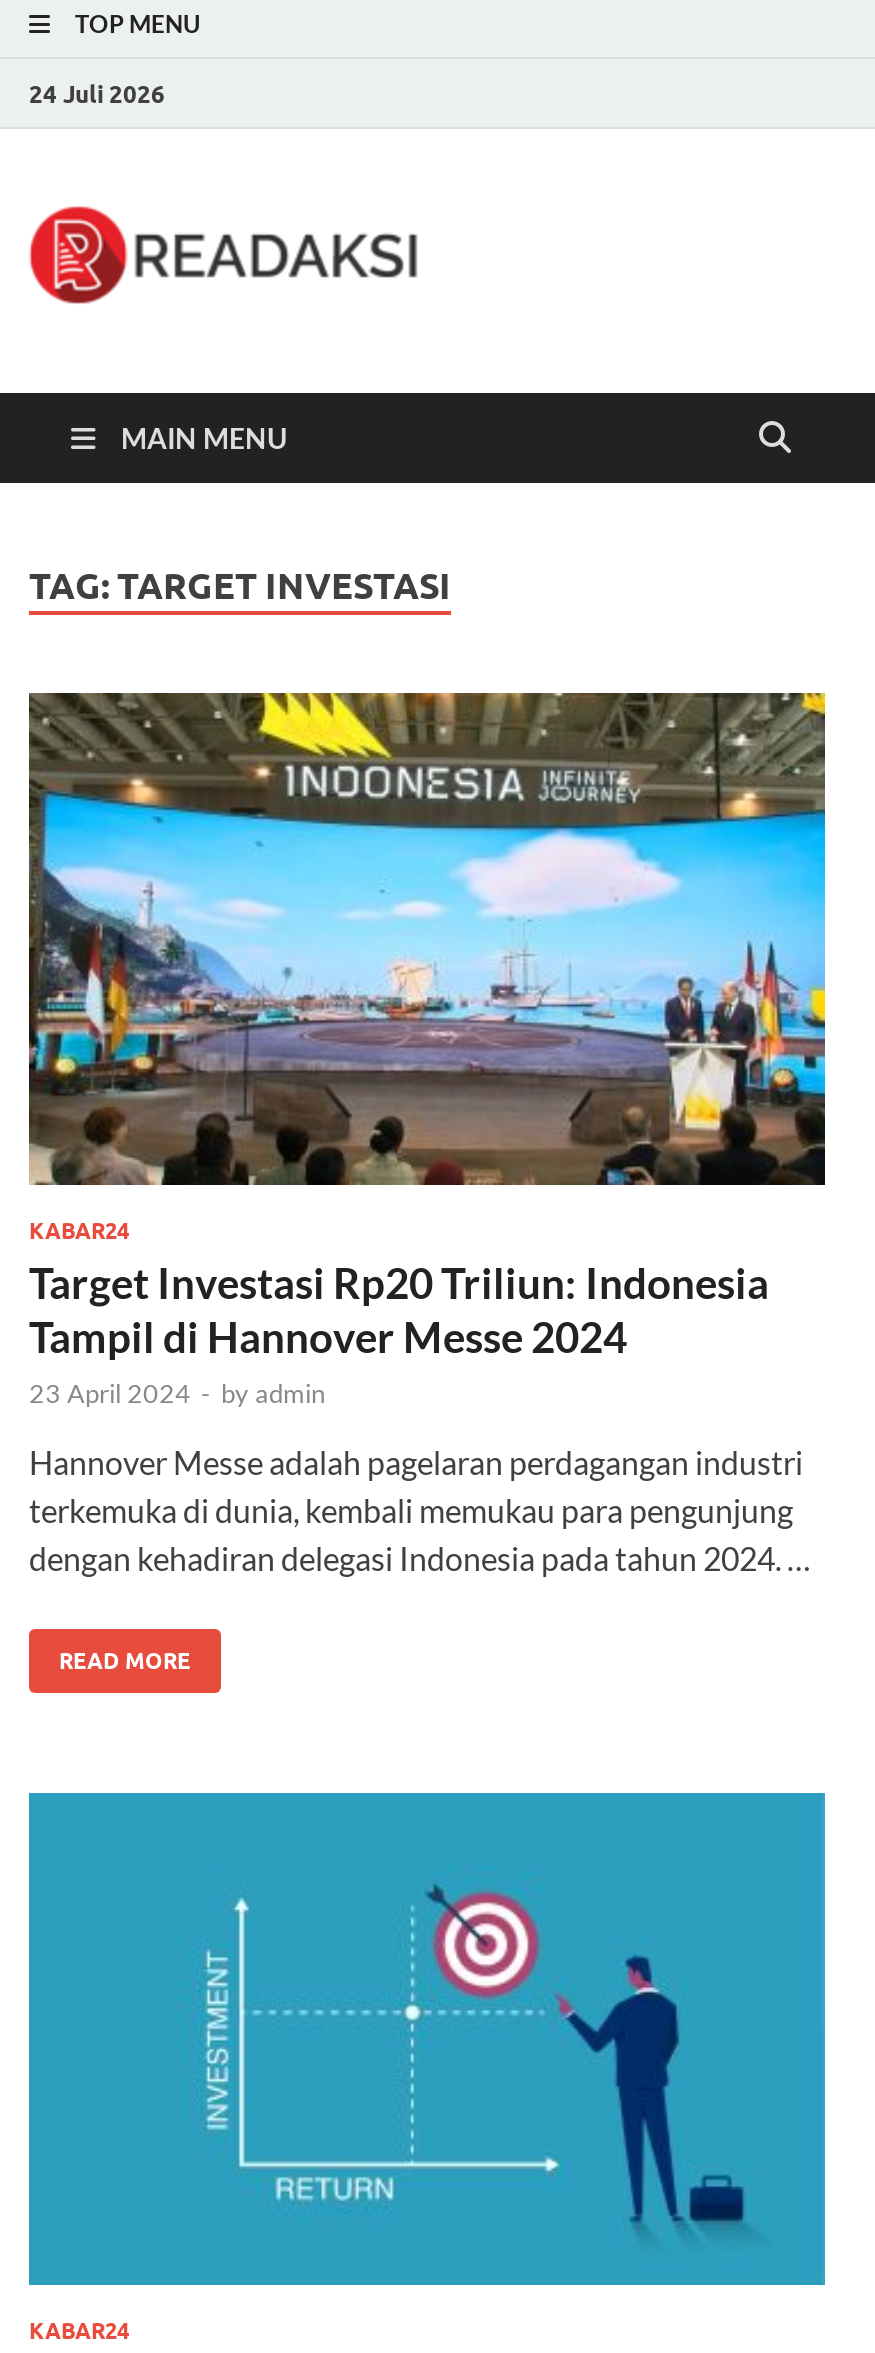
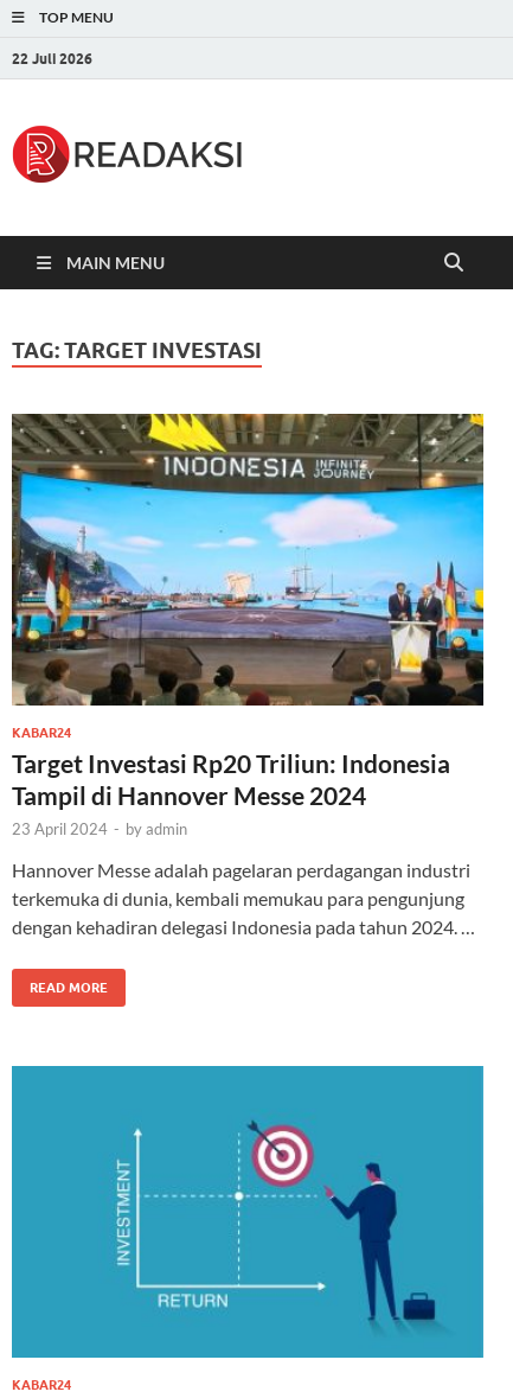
- 24 Juli 2026
+ 22 Juli 2026
